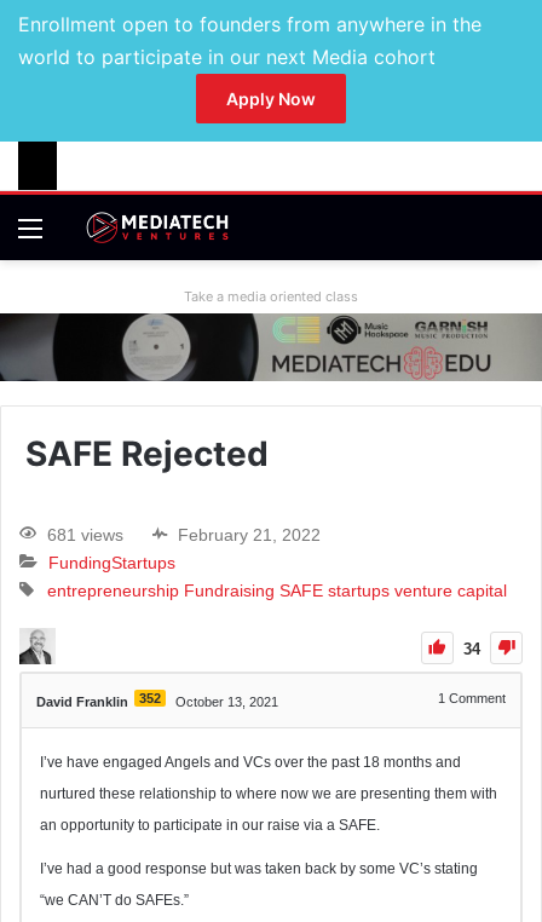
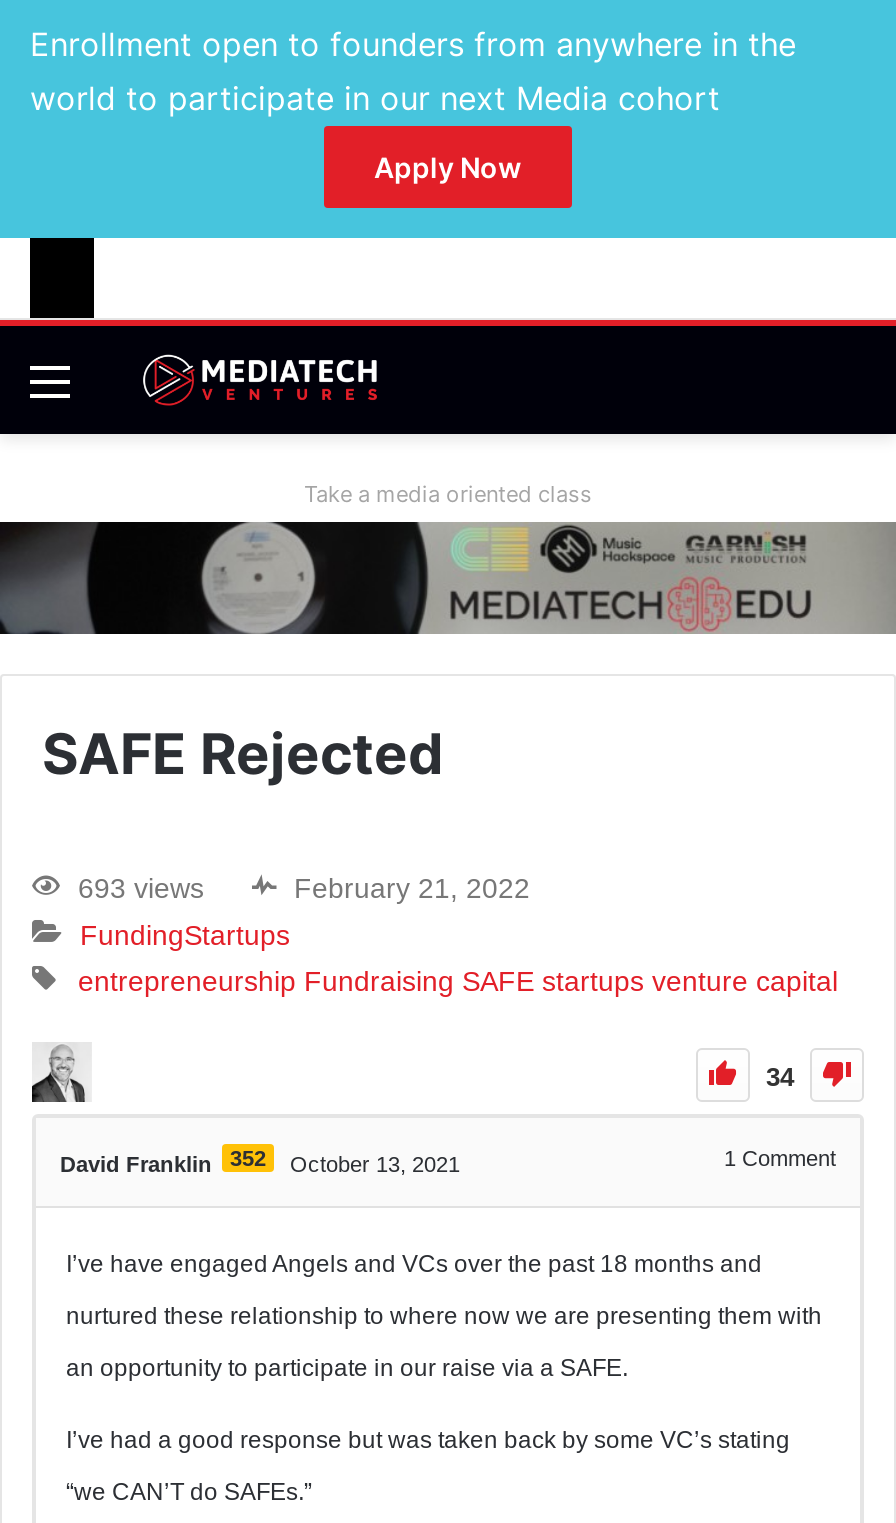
- 681 views
+ 693 views
